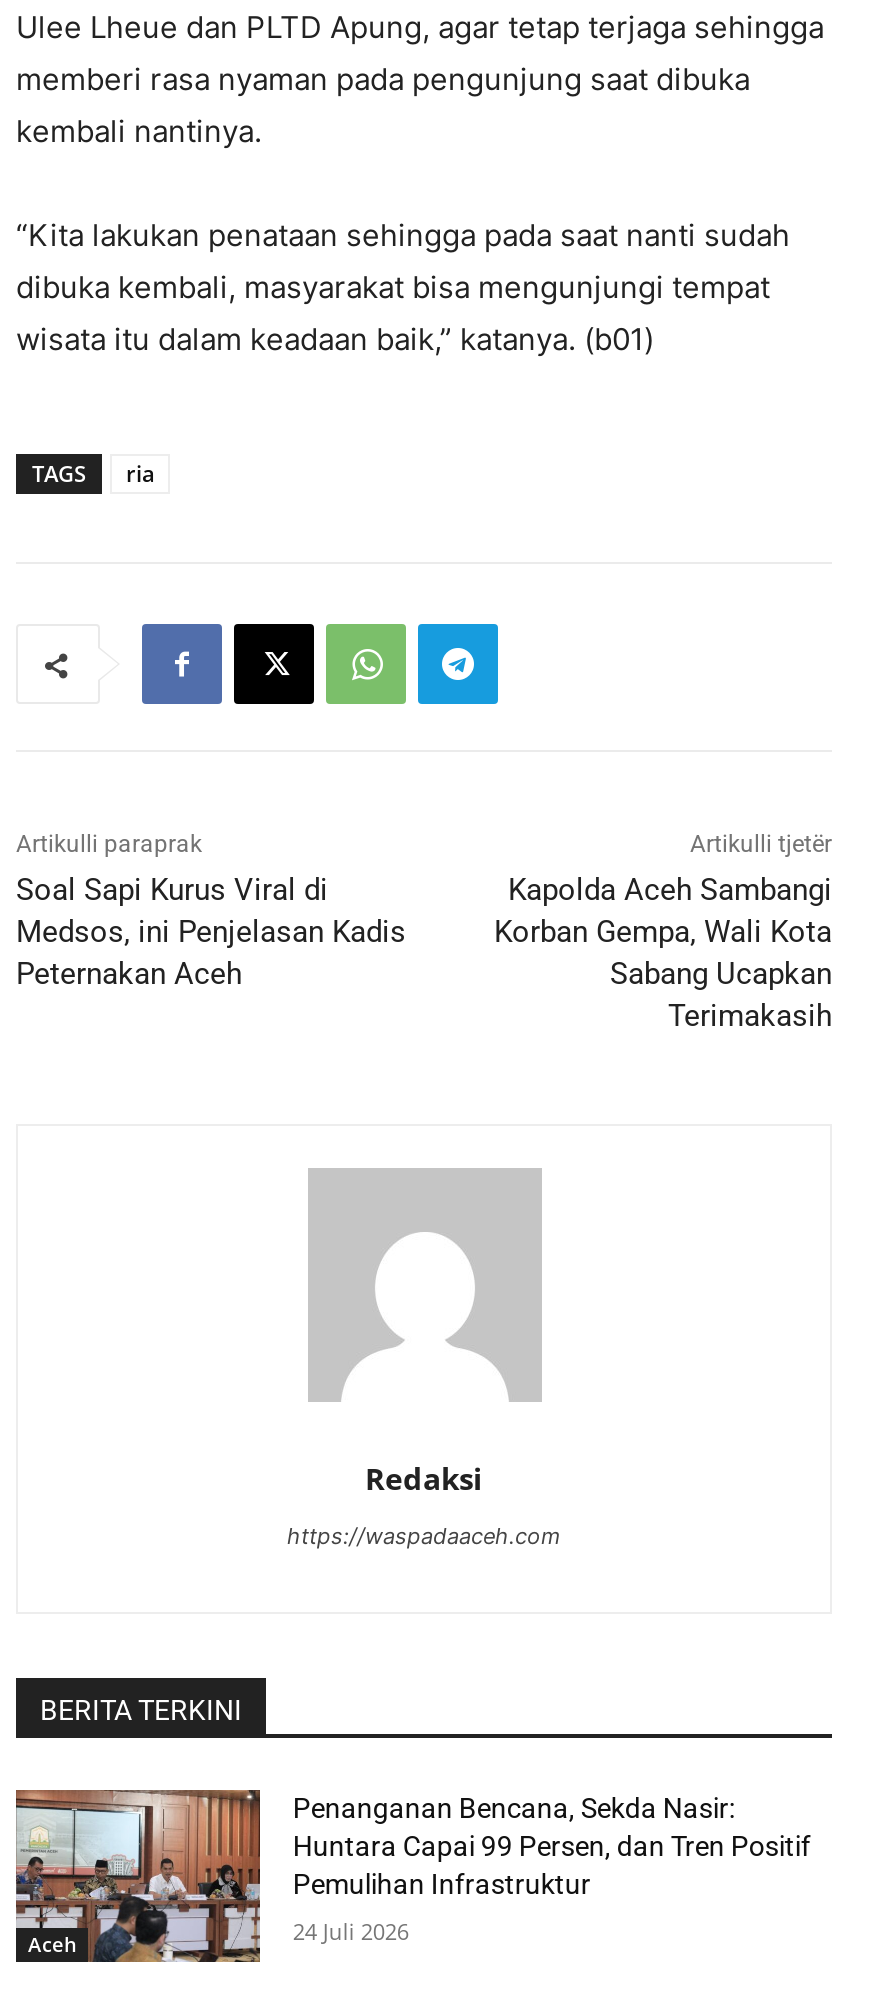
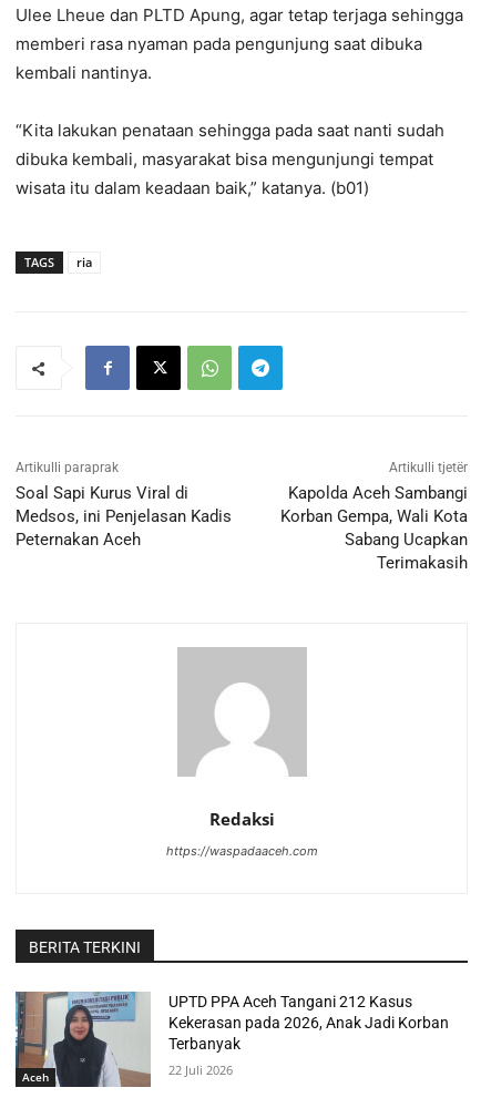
- [image]
- Penanganan Bencana, Sekda Nasir:
- Huntara Capai 99 Persen, dan Tren Positif
- Pemulihan Infrastruktur
+ [image]
+ UPTD PPA Aceh Tangani 212 Kasus
+ Kekerasan pada 2026, Anak Jadi Korban
+ Terbanyak

- 24 Juli 2026
+ 22 Juli 2026
